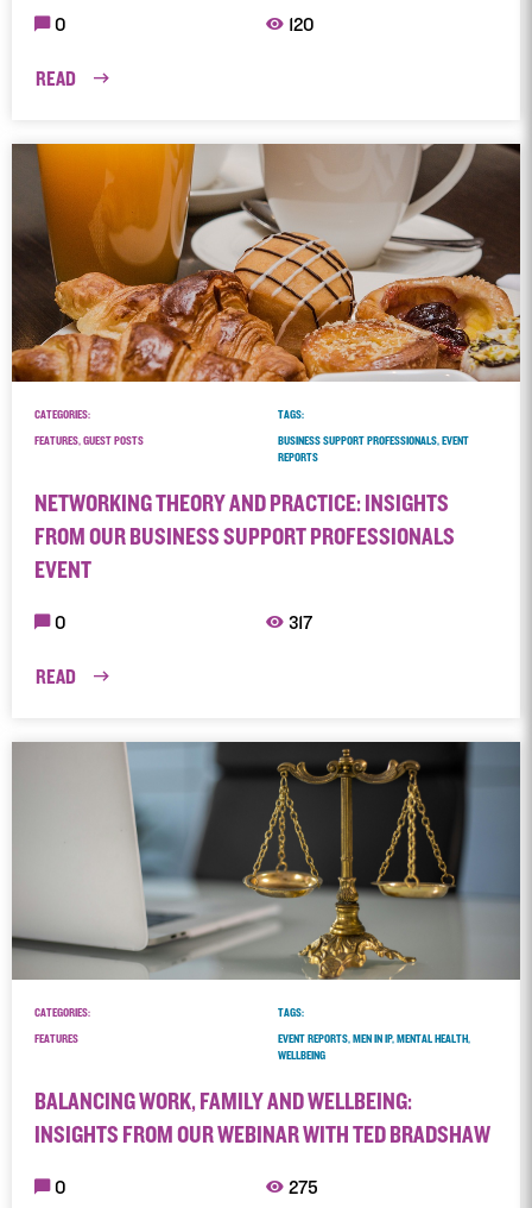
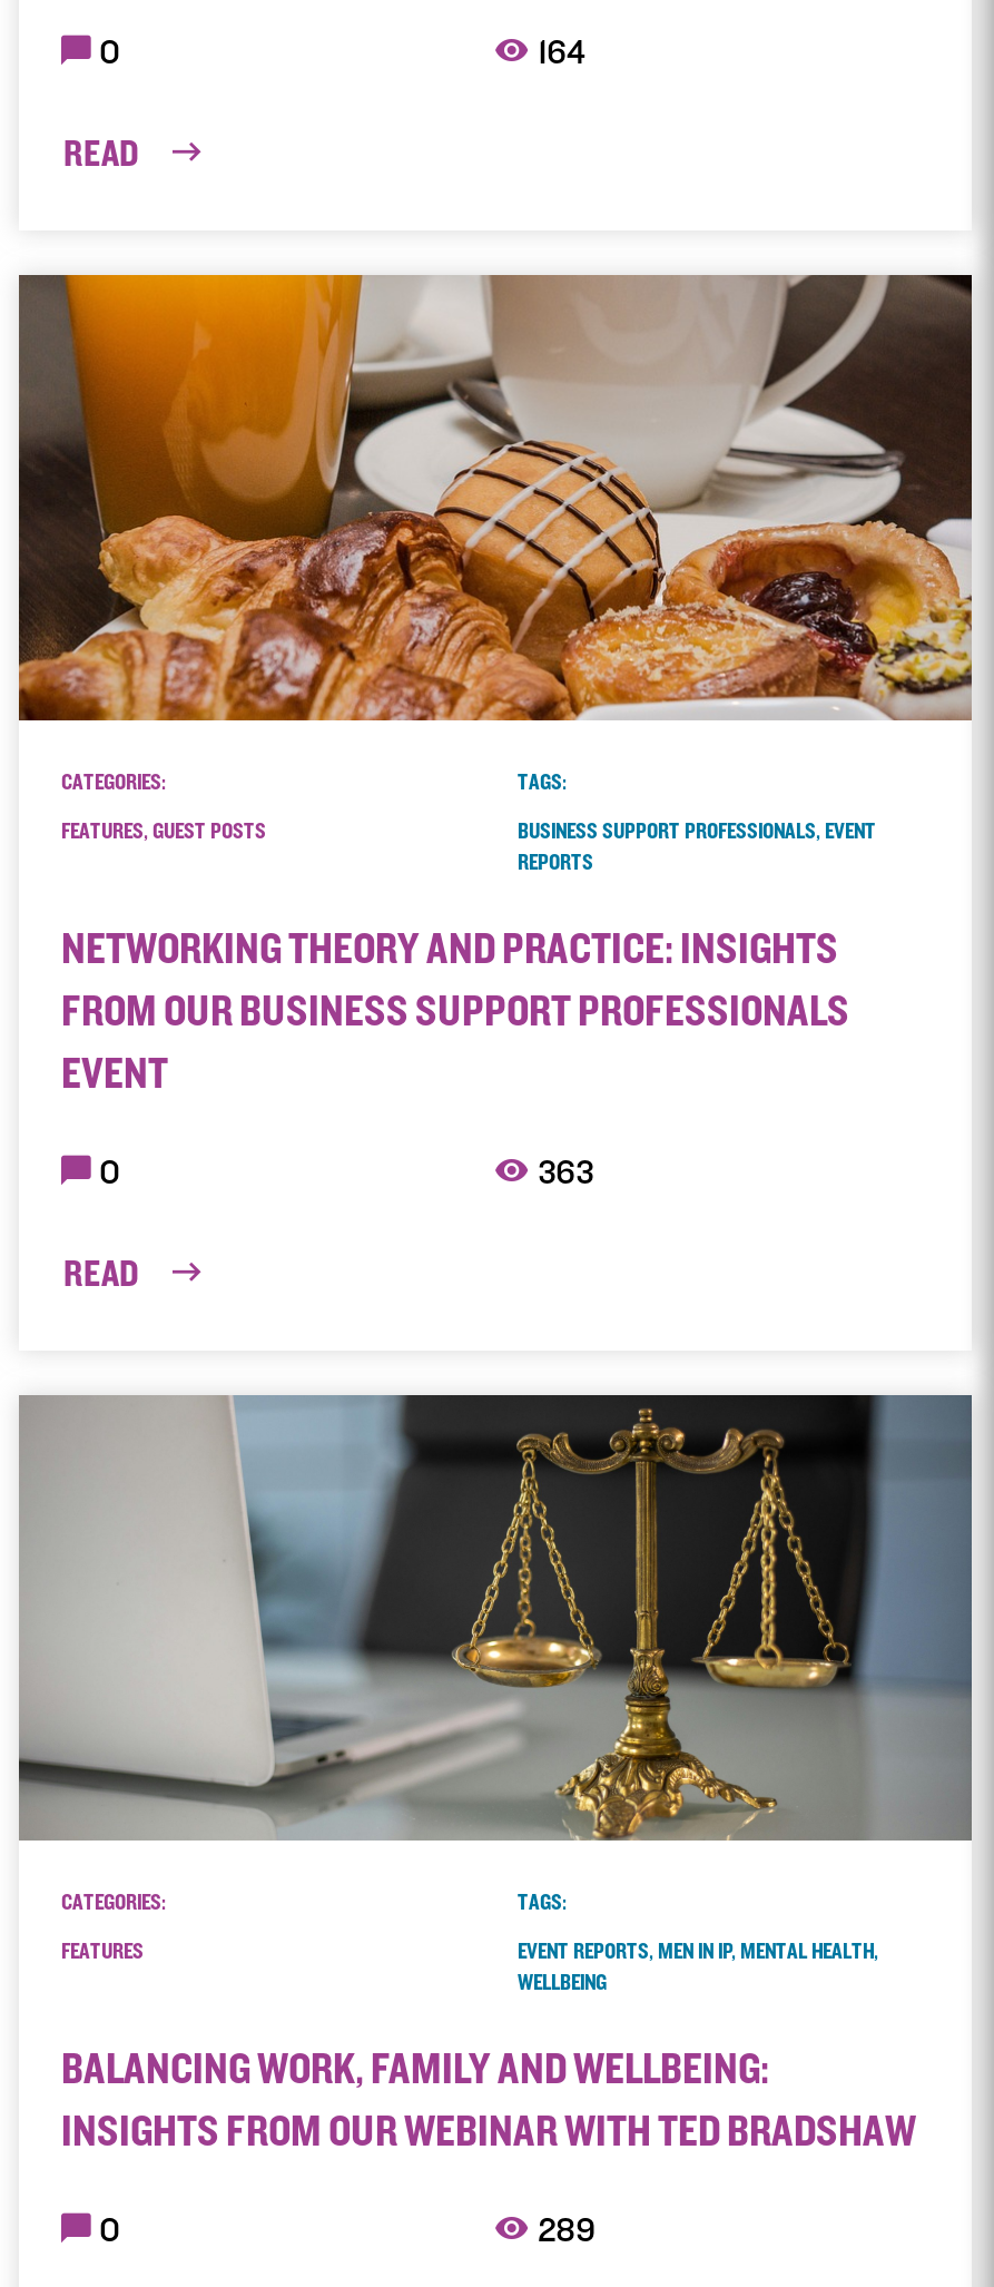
- 120
+ 164

- 317
+ 363

- 275
+ 289
